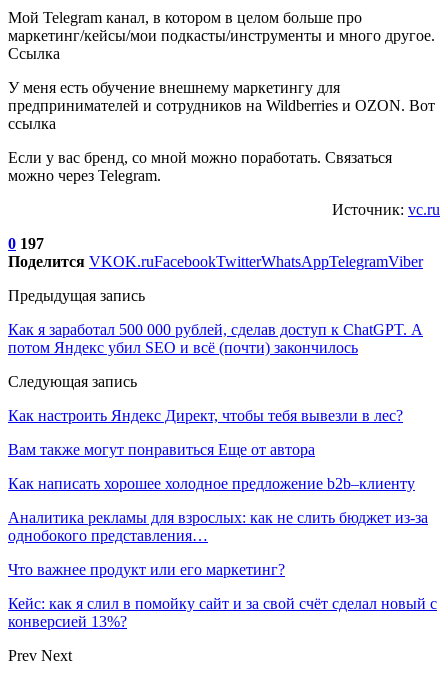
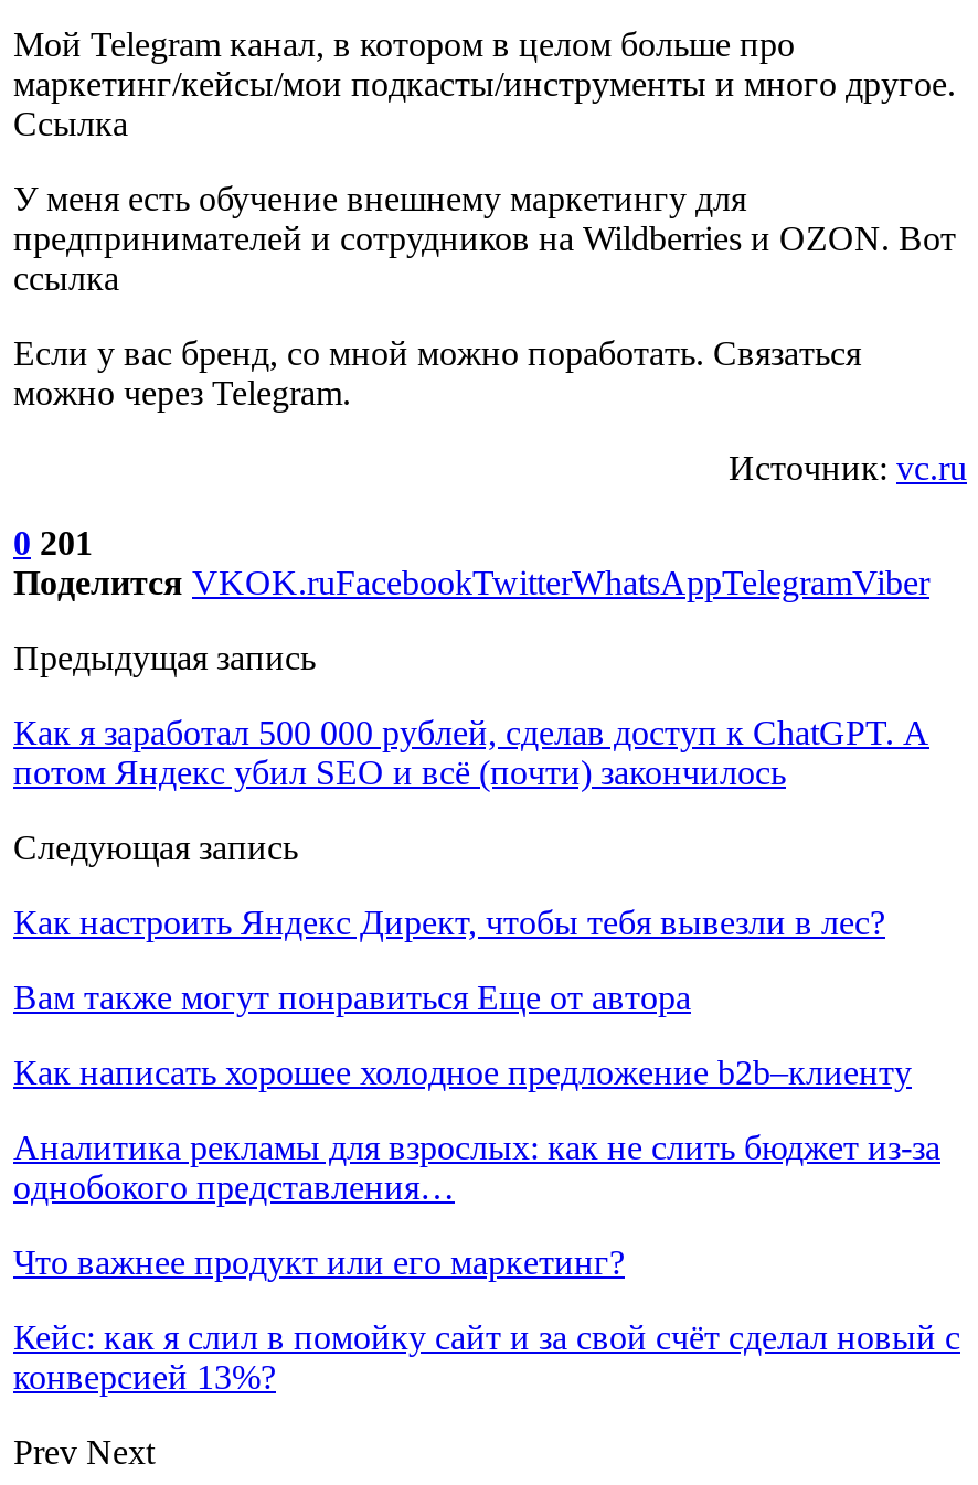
- 0 197
+ 0 201
